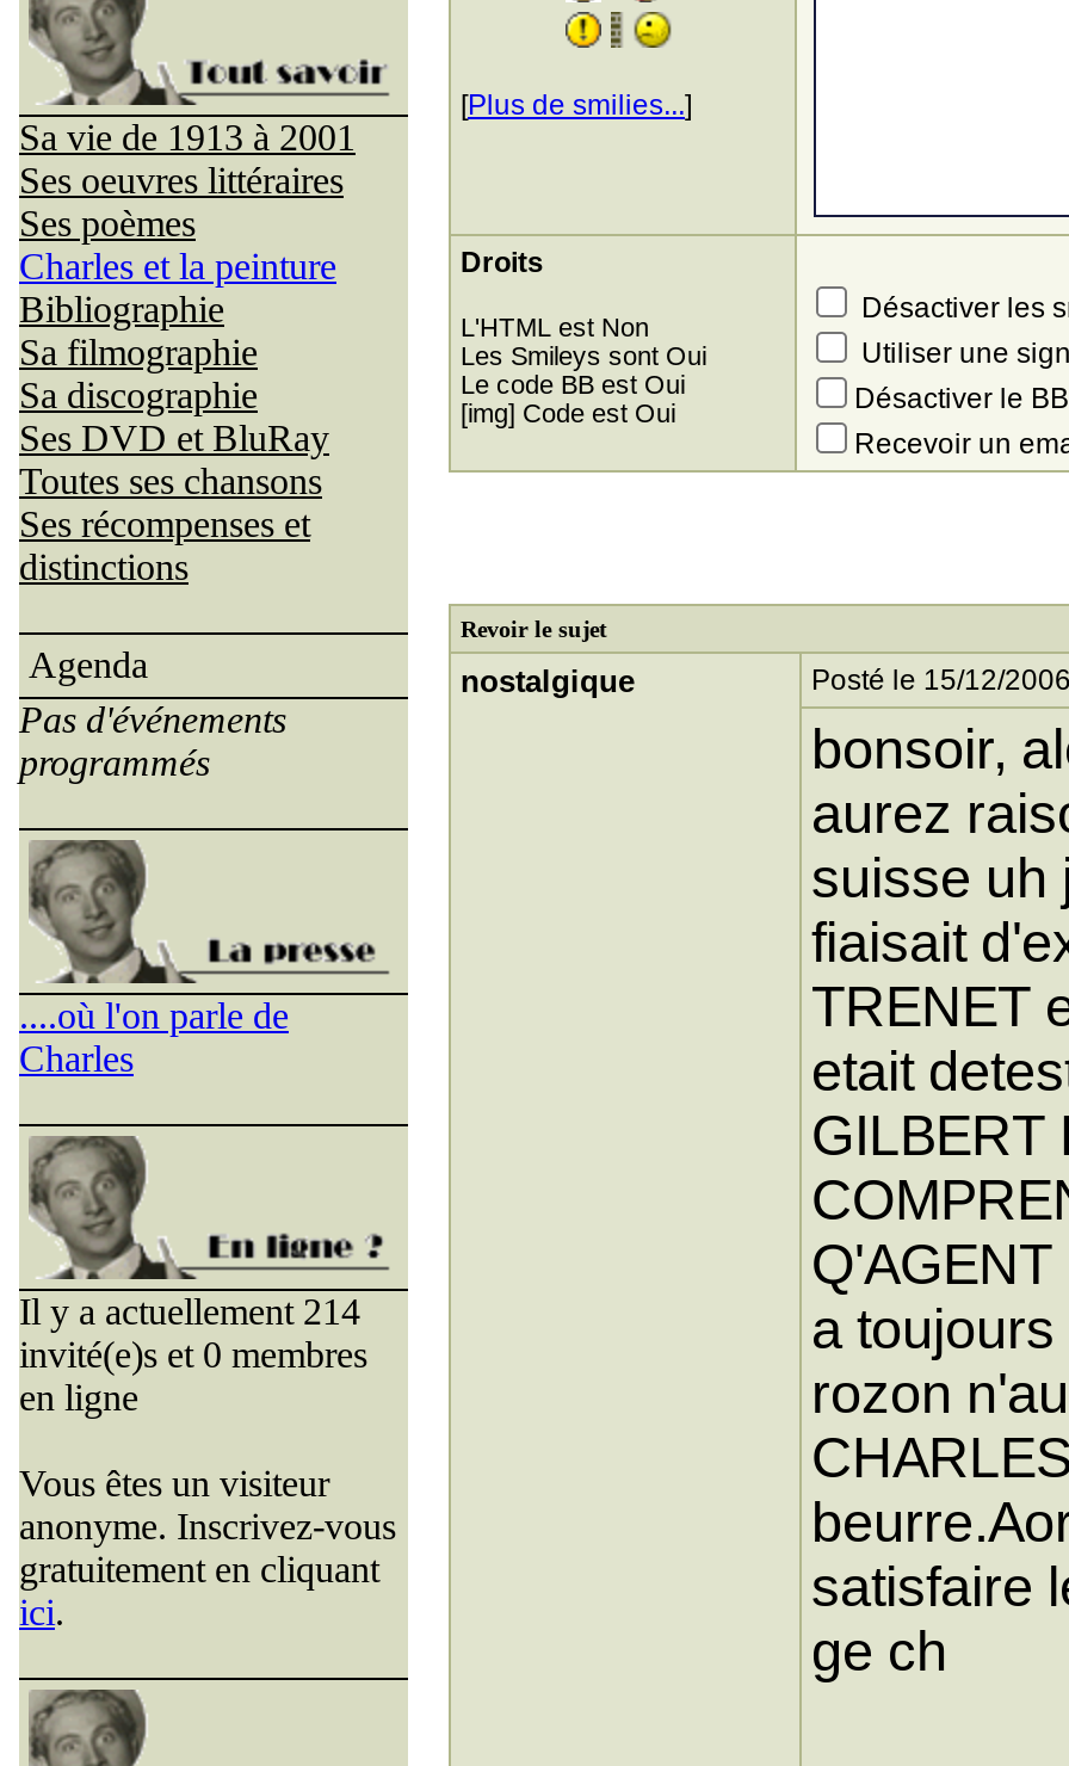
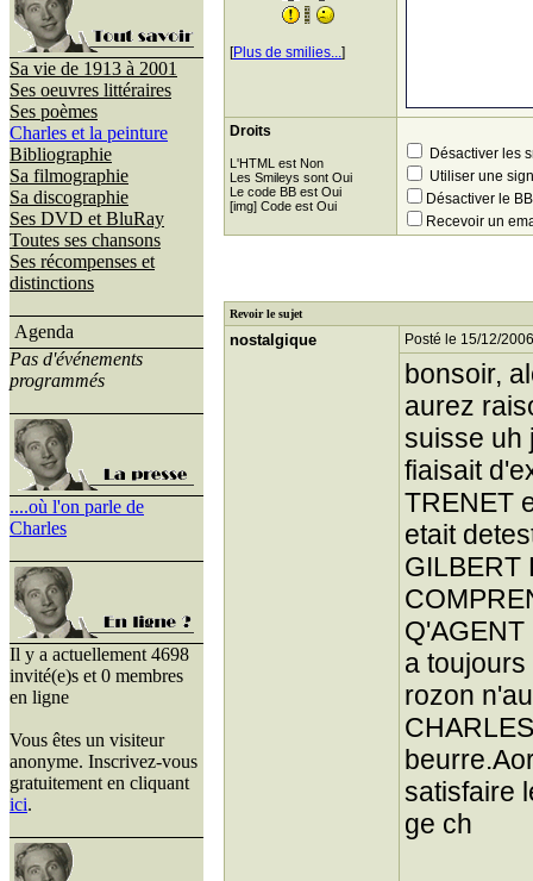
- Il y a actuellement 214
+ Il y a actuellement 4698
